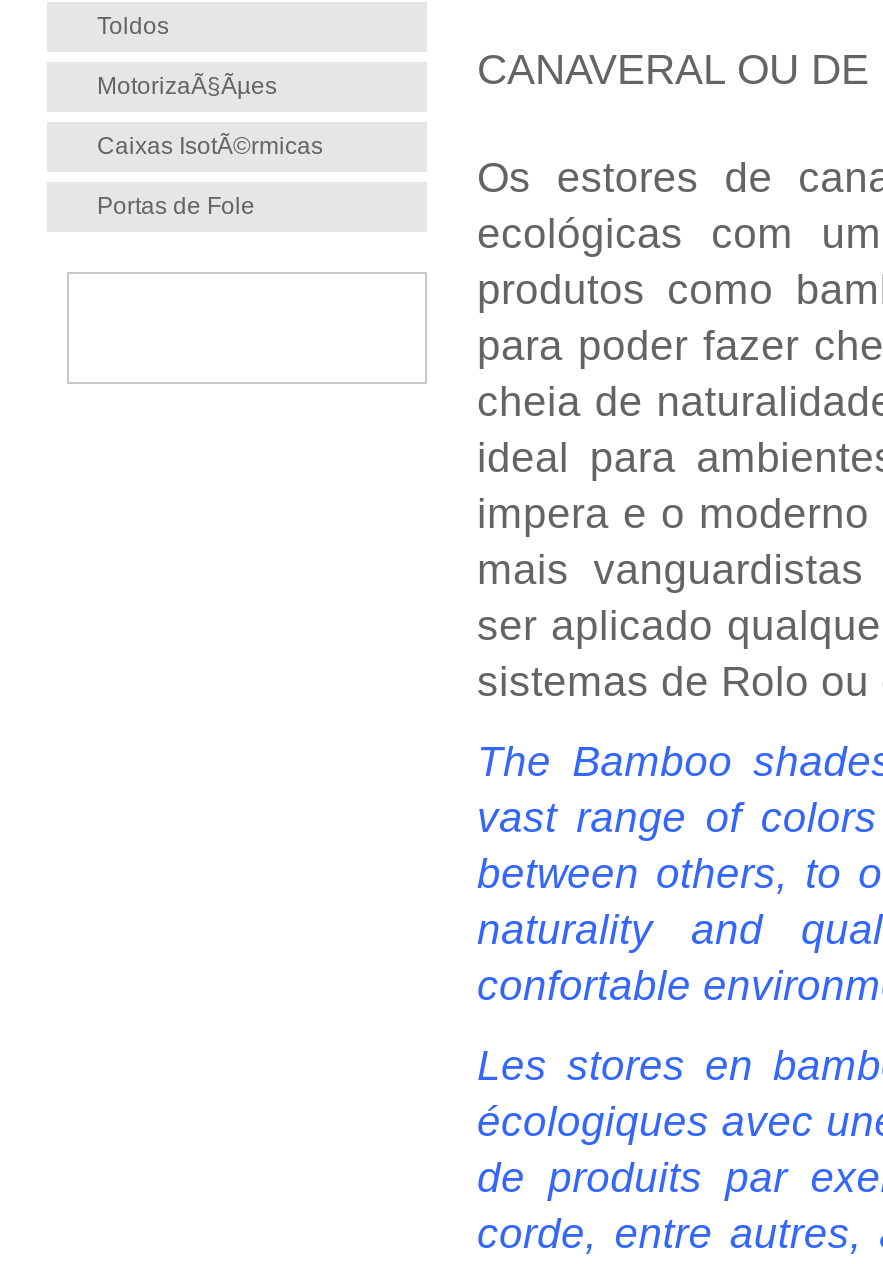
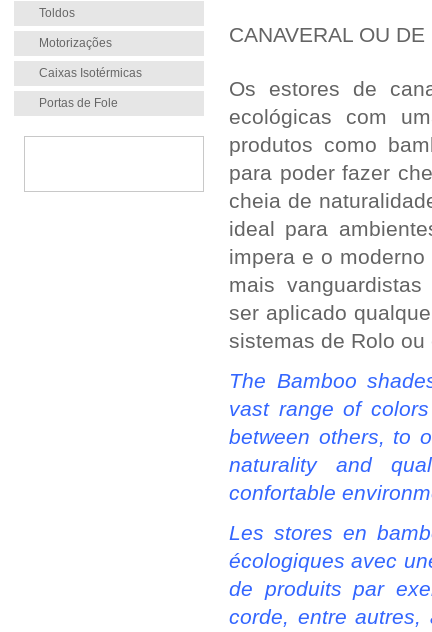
- MotorizaÃ§Ãµes
+ Motorizações

- Caixas IsotÃ©rmicas
+ Caixas Isotérmicas
